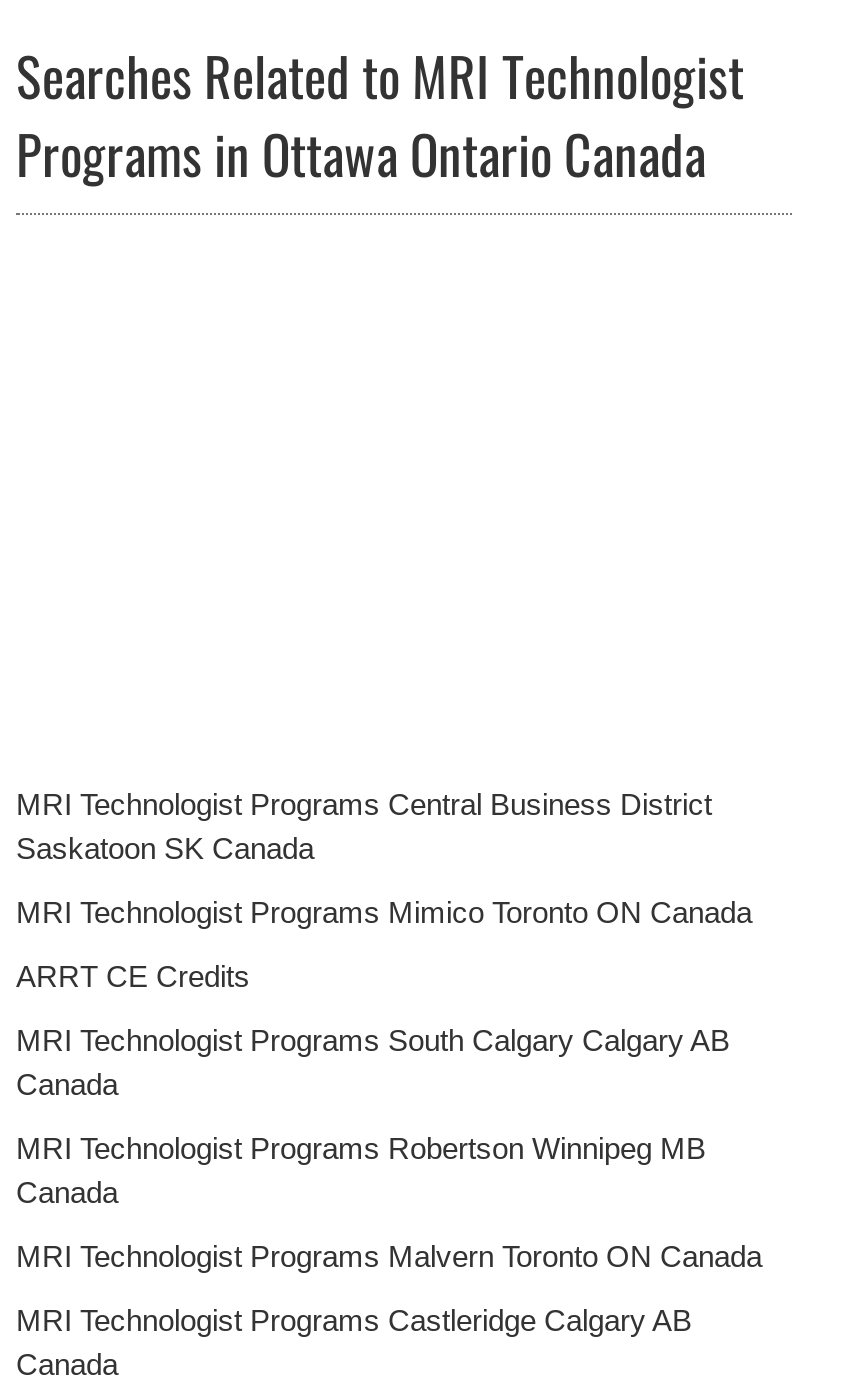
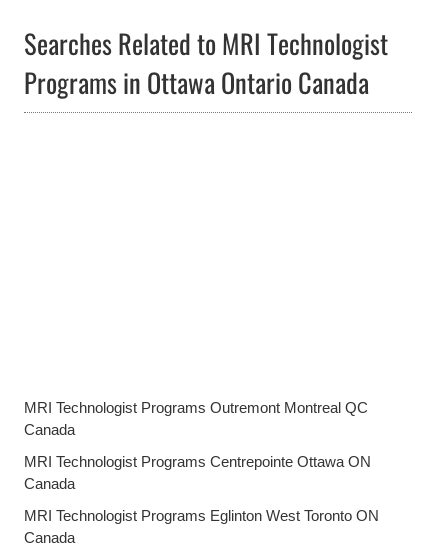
- MRI Technologist Programs Central Business District
- Saskatoon SK Canada
- MRI Technologist Programs Mimico Toronto ON Canada
- ARRT CE Credits
- MRI Technologist Programs South Calgary Calgary AB
+ MRI Technologist Programs Outremont Montreal QC

- MRI Technologist Programs Robertson Winnipeg MB
+ MRI Technologist Programs Centrepointe Ottawa ON

- MRI Technologist Programs Malvern Toronto ON Canada
- MRI Technologist Programs Castleridge Calgary AB
+ MRI Technologist Programs Eglinton West Toronto ON
